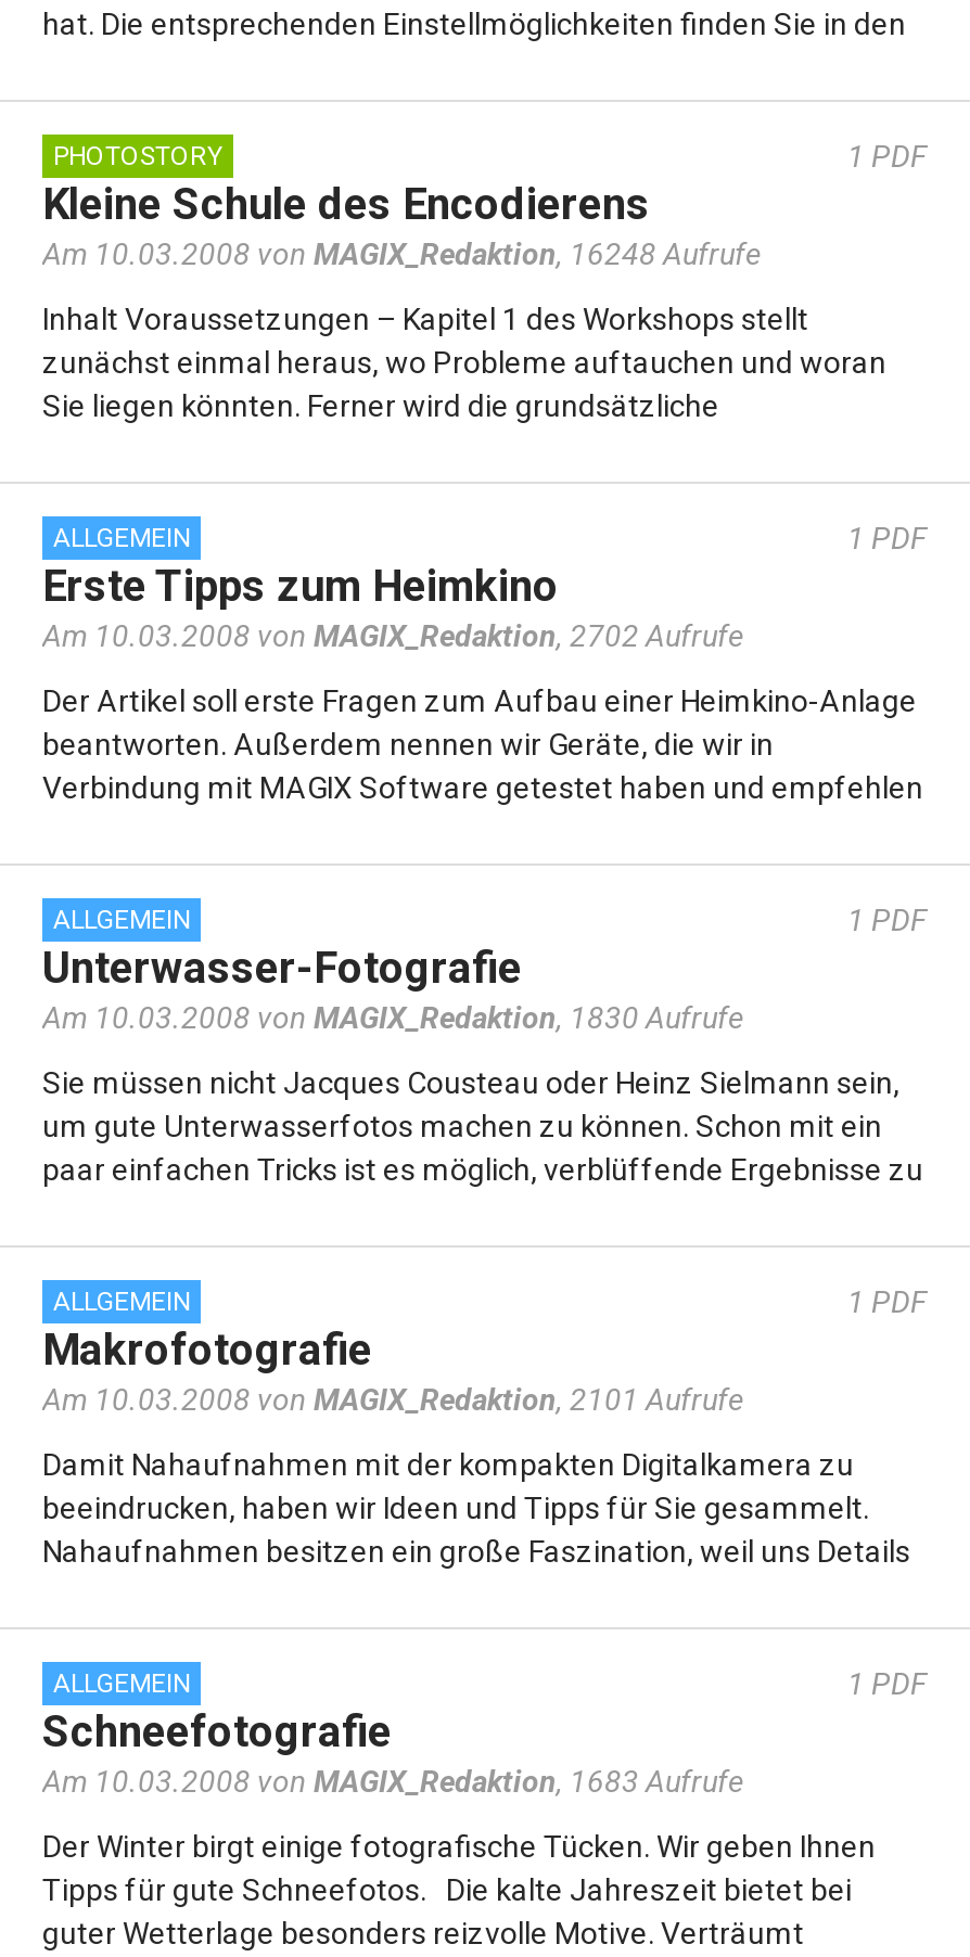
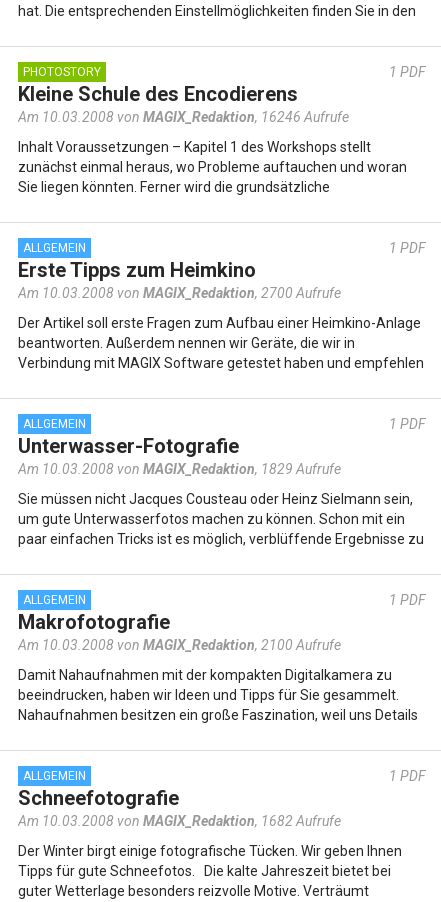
- Am 10.03.2008 von MAGIX_Redaktion, 16248 Aufrufe
+ Am 10.03.2008 von MAGIX_Redaktion, 16246 Aufrufe

- Am 10.03.2008 von MAGIX_Redaktion, 2702 Aufrufe
+ Am 10.03.2008 von MAGIX_Redaktion, 2700 Aufrufe

- Am 10.03.2008 von MAGIX_Redaktion, 1830 Aufrufe
+ Am 10.03.2008 von MAGIX_Redaktion, 1829 Aufrufe

- Am 10.03.2008 von MAGIX_Redaktion, 2101 Aufrufe
+ Am 10.03.2008 von MAGIX_Redaktion, 2100 Aufrufe

- Am 10.03.2008 von MAGIX_Redaktion, 1683 Aufrufe
+ Am 10.03.2008 von MAGIX_Redaktion, 1682 Aufrufe
